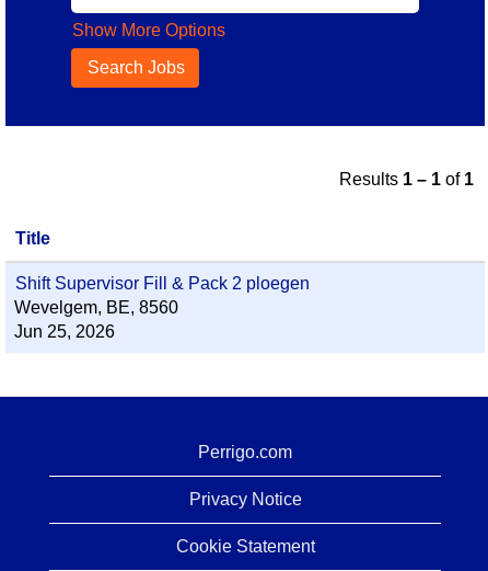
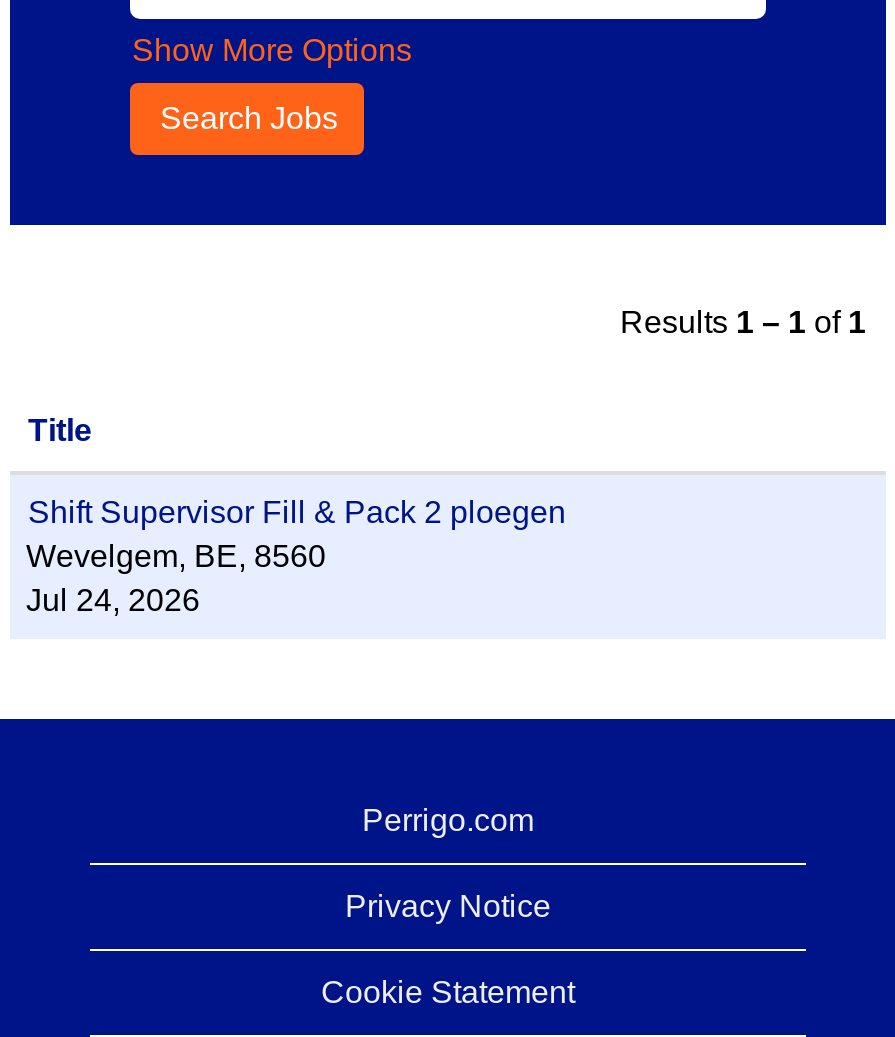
- Jun 25, 2026
+ Jul 24, 2026
